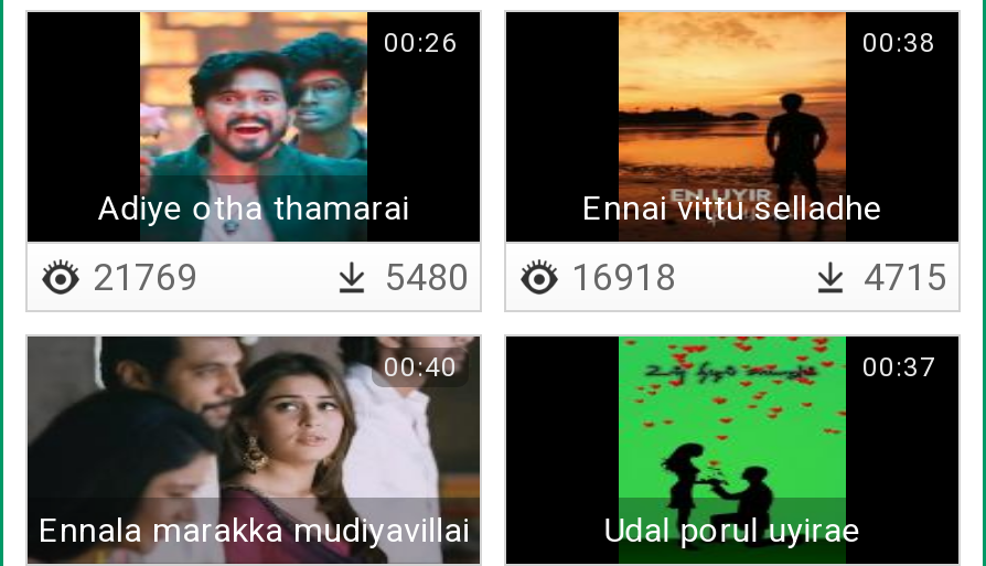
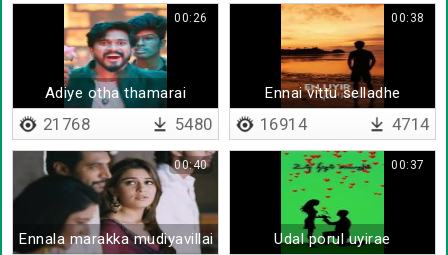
- 21769
+ 21768

- 16918
+ 16914

- 4715
+ 4714
